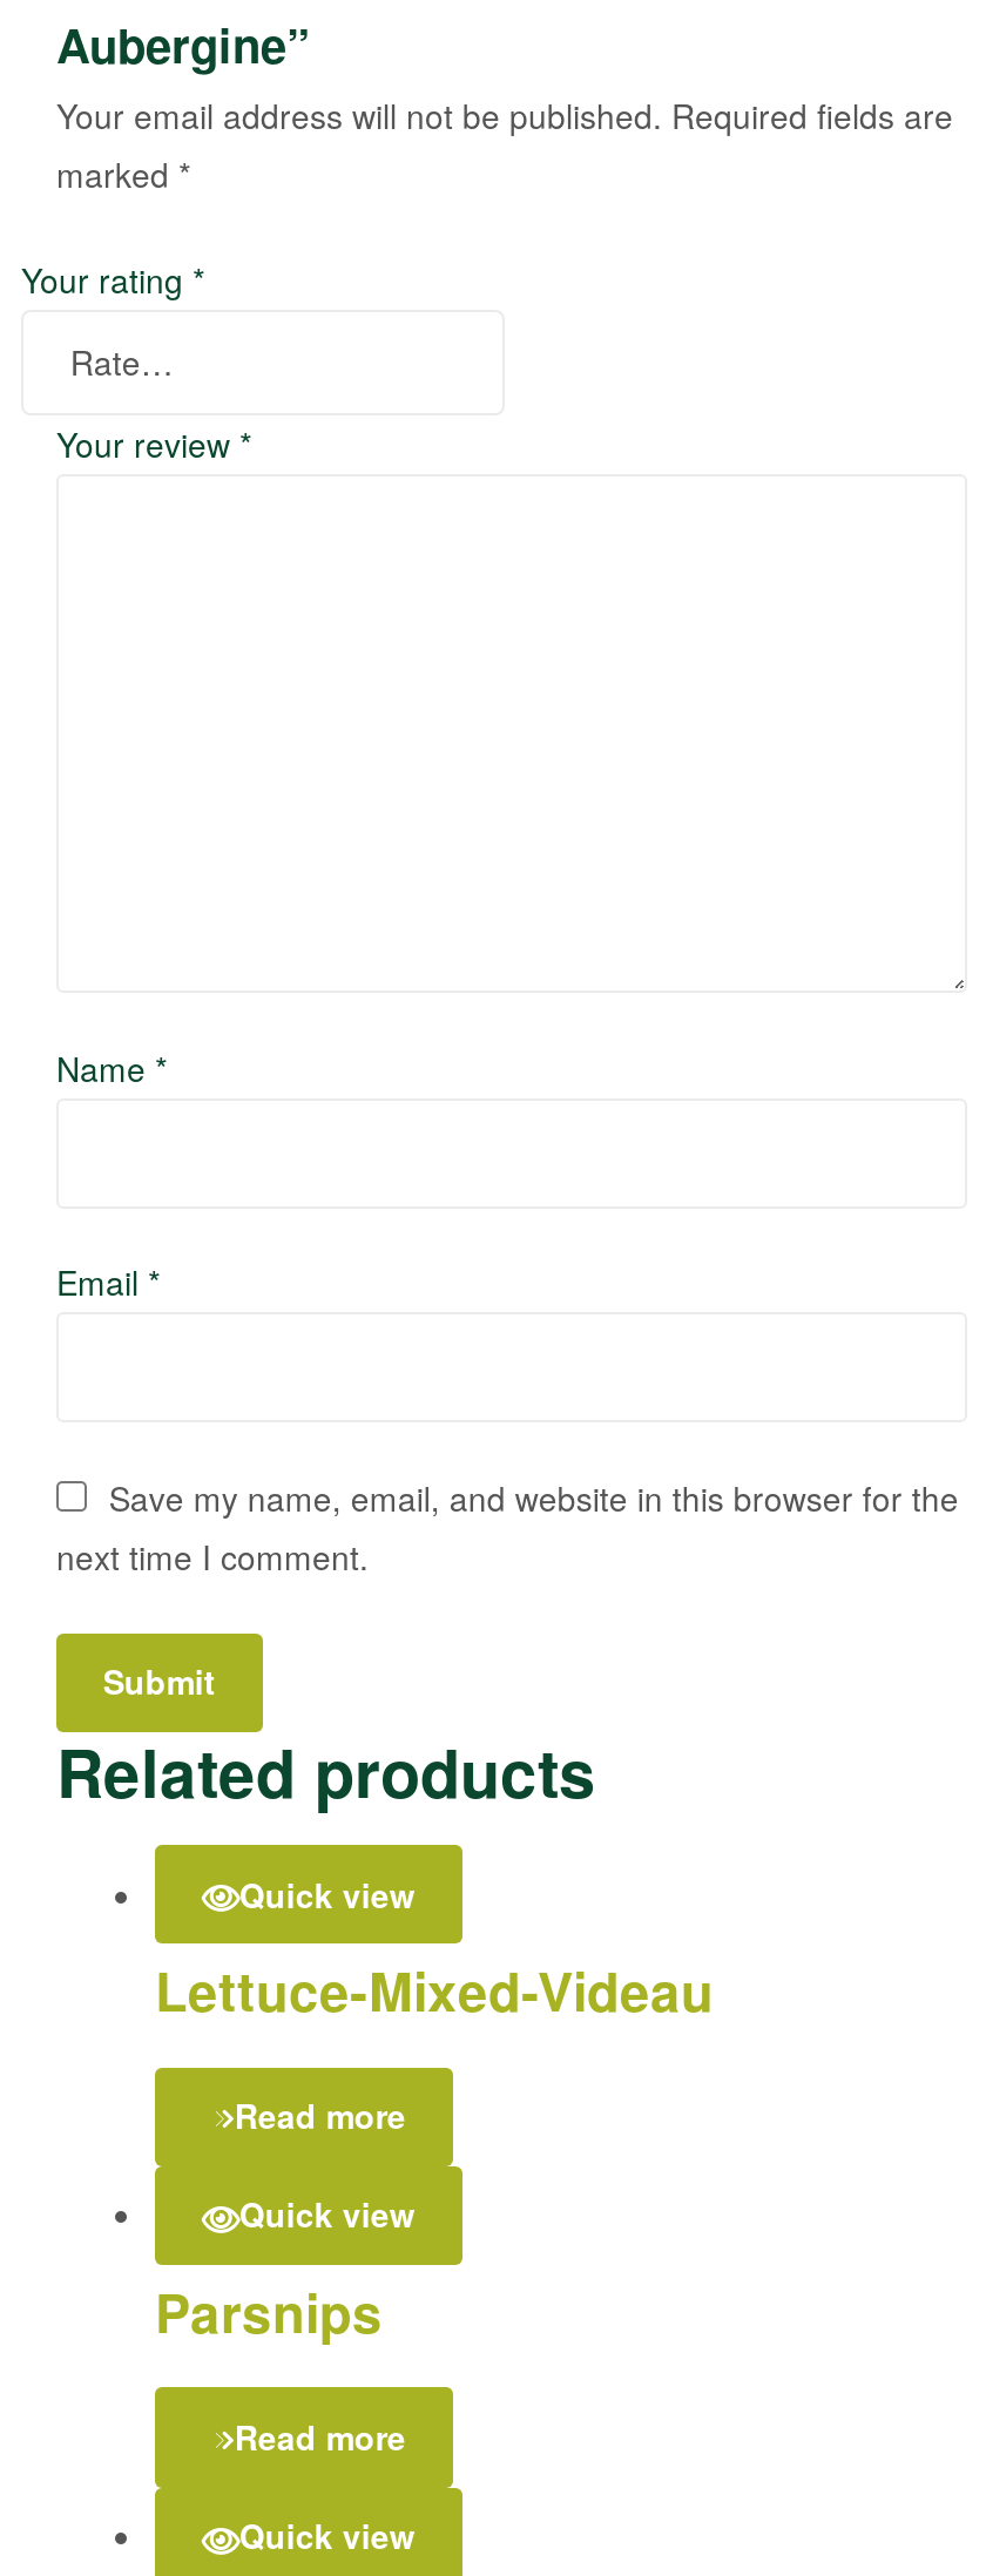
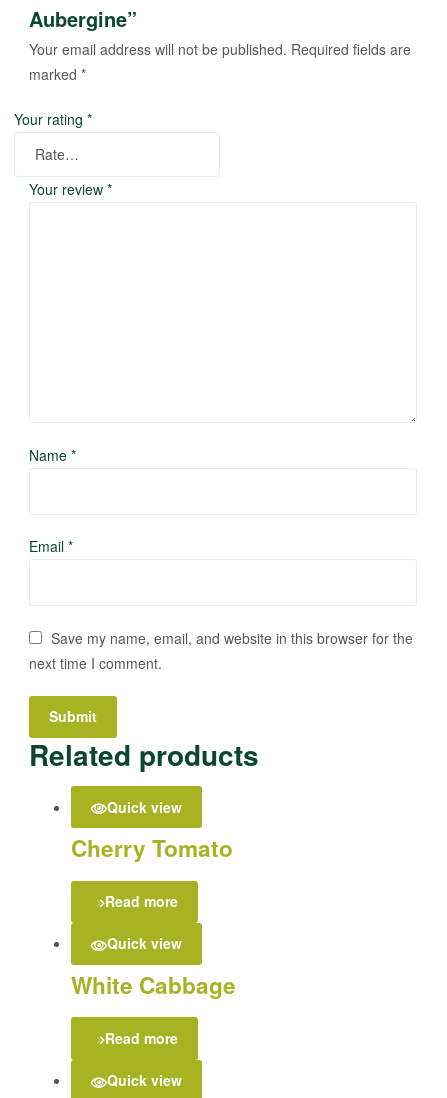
- Lettuce-Mixed-Videau
+ Cherry Tomato

- Parsnips
+ White Cabbage
